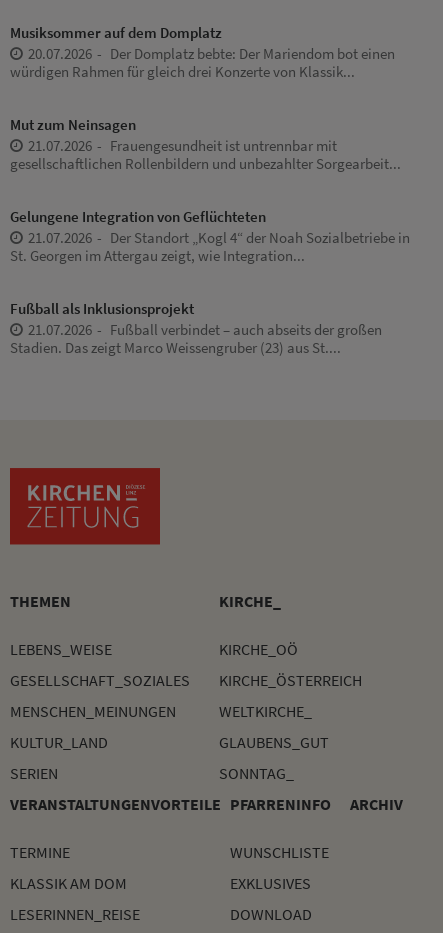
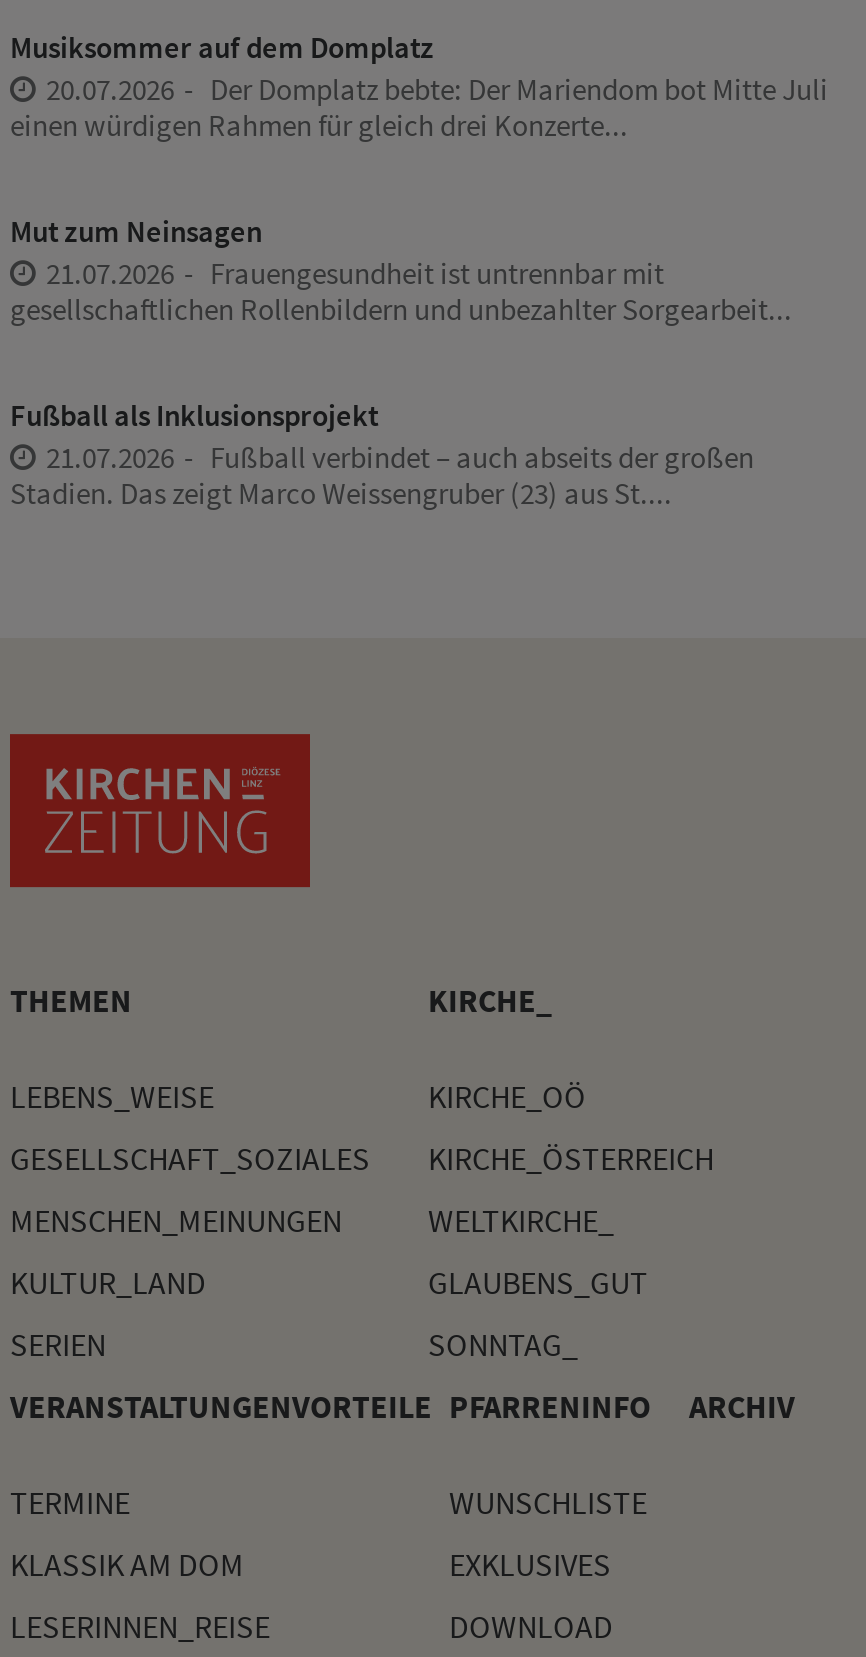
- Der Domplatz bebte: Der Mariendom bot einen
- würdigen Rahmen für gleich drei Konzerte von Klassik...
+ Der Domplatz bebte: Der Mariendom bot Mitte Juli
+ einen würdigen Rahmen für gleich drei Konzerte...

- Gelungene Integration von Geflüchteten
- 21.07.2026
- Der Standort „Kogl 4“ der Noah Sozialbetriebe in
- St. Georgen im Attergau zeigt, wie Integration...
